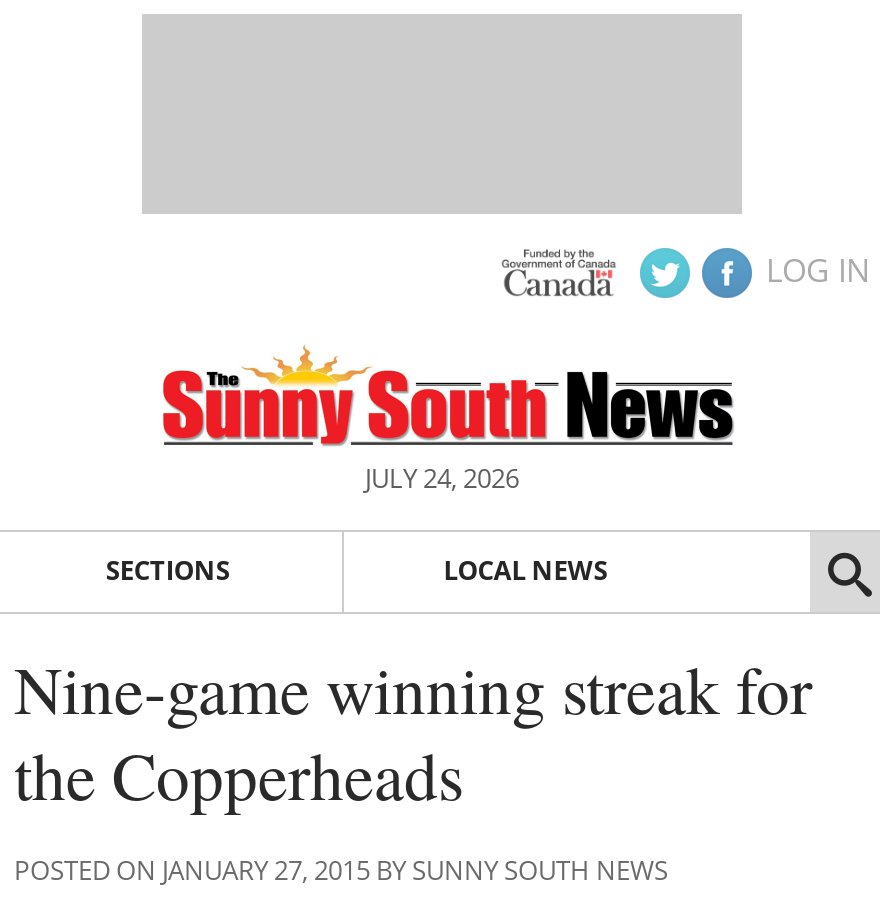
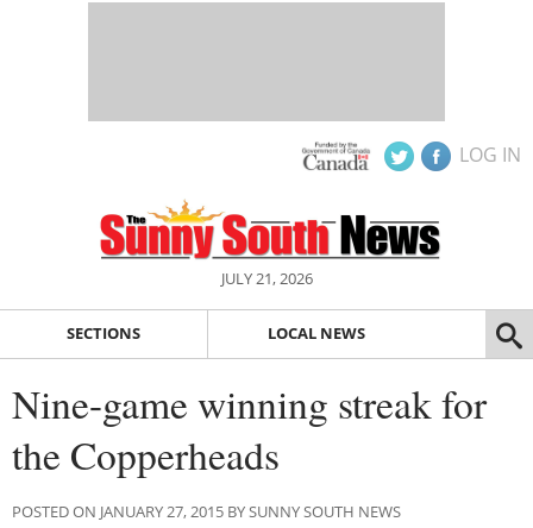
- JULY 24, 2026
+ JULY 21, 2026
